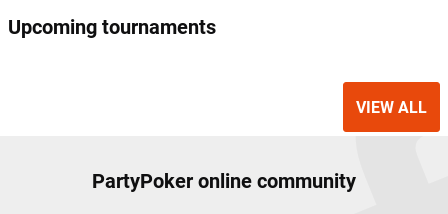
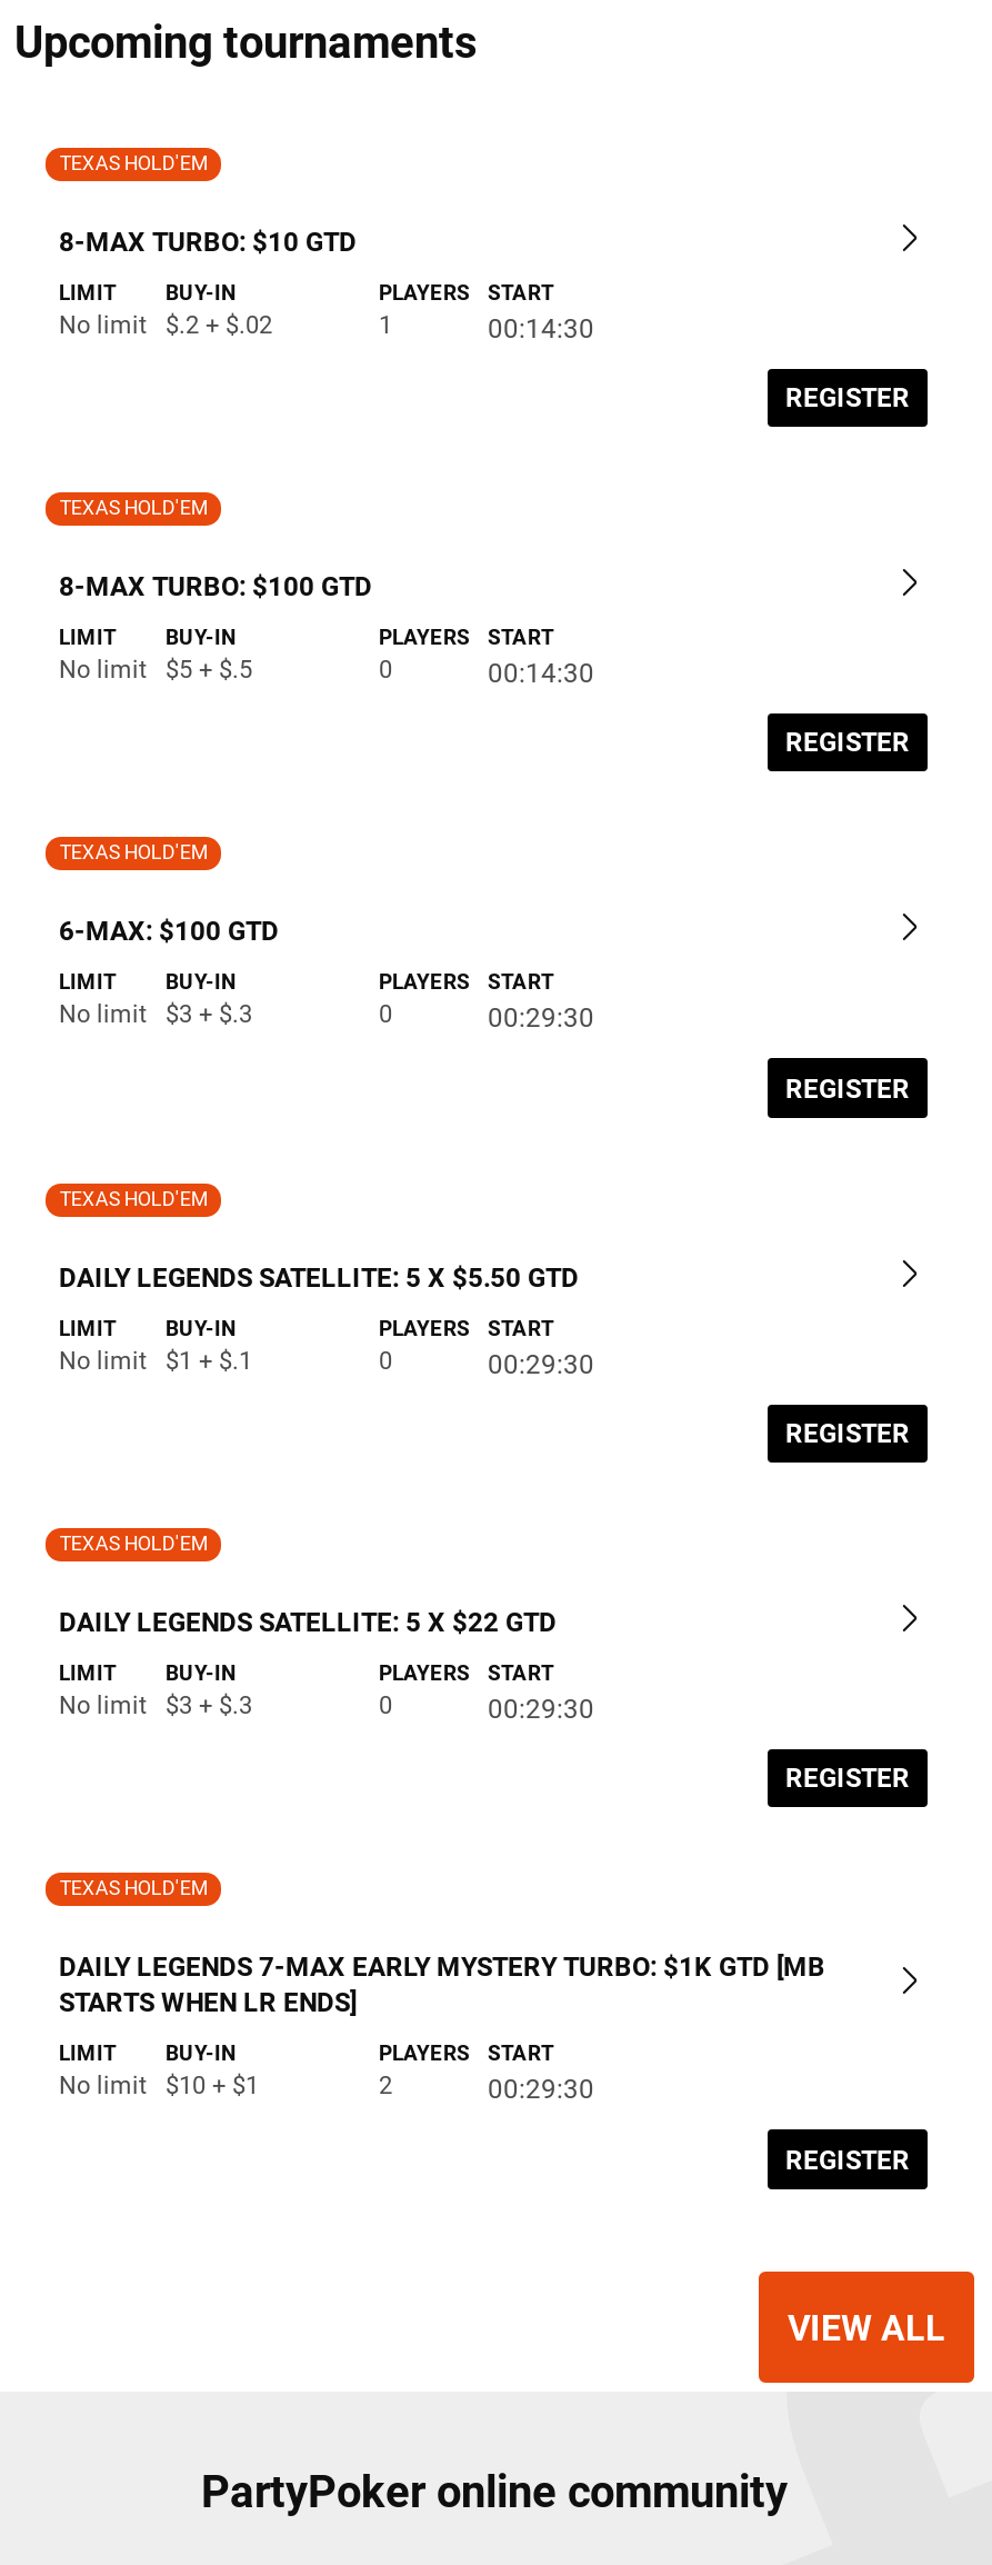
+ 8-MAX TURBO: $10 GTD

+ LIMIT
+ No limit

+ 8-MAX TURBO: $100 GTD

+ LIMIT
+ No limit

+ 6-MAX: $100 GTD

+ LIMIT
+ No limit

+ DAILY LEGENDS SATELLITE: 5 X $5.50 GTD

+ LIMIT
+ No limit

+ DAILY LEGENDS SATELLITE: 5 X $22 GTD

+ LIMIT
+ No limit

+ DAILY LEGENDS 7-MAX EARLY MYSTERY TURBO: $1K GTD [MB
+ STARTS WHEN LR ENDS]

+ LIMIT
+ No limit

+ TEXAS HOLD'EM

+ TEXAS HOLD'EM

+ TEXAS HOLD'EM

+ TEXAS HOLD'EM

+ TEXAS HOLD'EM

+ TEXAS HOLD'EM

+ BUY-IN
+ $.2 + $.02

+ BUY-IN
+ $5 + $.5

+ BUY-IN
+ $3 + $.3

+ BUY-IN
+ $1 + $.1

+ BUY-IN
+ $3 + $.3

+ BUY-IN
+ $10 + $1

+ PLAYERS
+ 1

+ PLAYERS
+ 0

+ PLAYERS
+ 0

+ PLAYERS
+ 0

+ PLAYERS
+ 0

+ PLAYERS
+ 2

+ START
+ 00:14:30
+ REGISTER

+ START
+ 00:14:30
+ REGISTER

+ START
+ 00:29:30
+ REGISTER

+ START
+ 00:29:30
+ REGISTER

+ START
+ 00:29:30
+ REGISTER

+ START
+ 00:29:30
+ REGISTER
